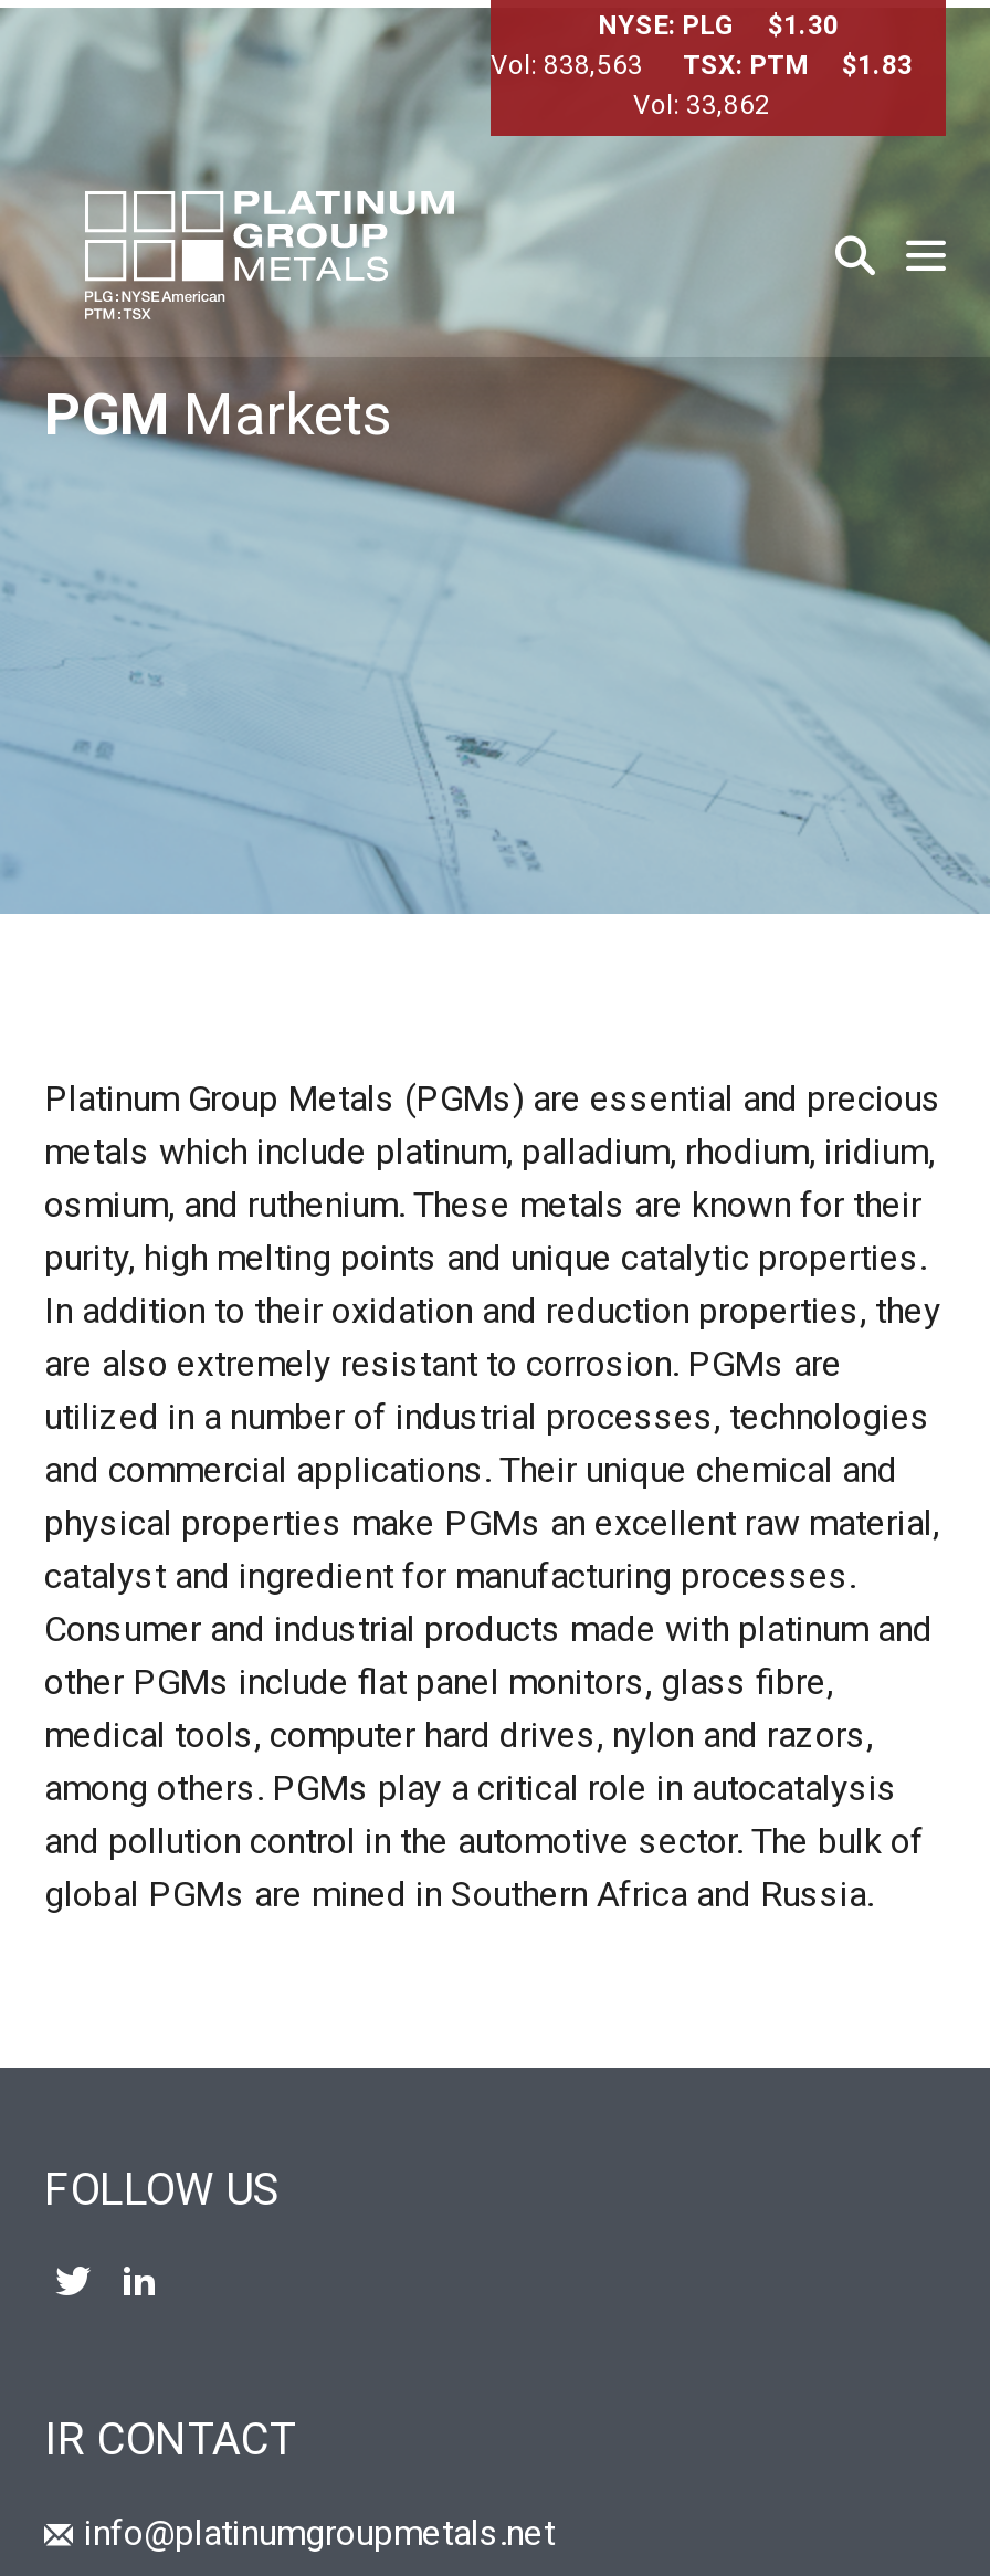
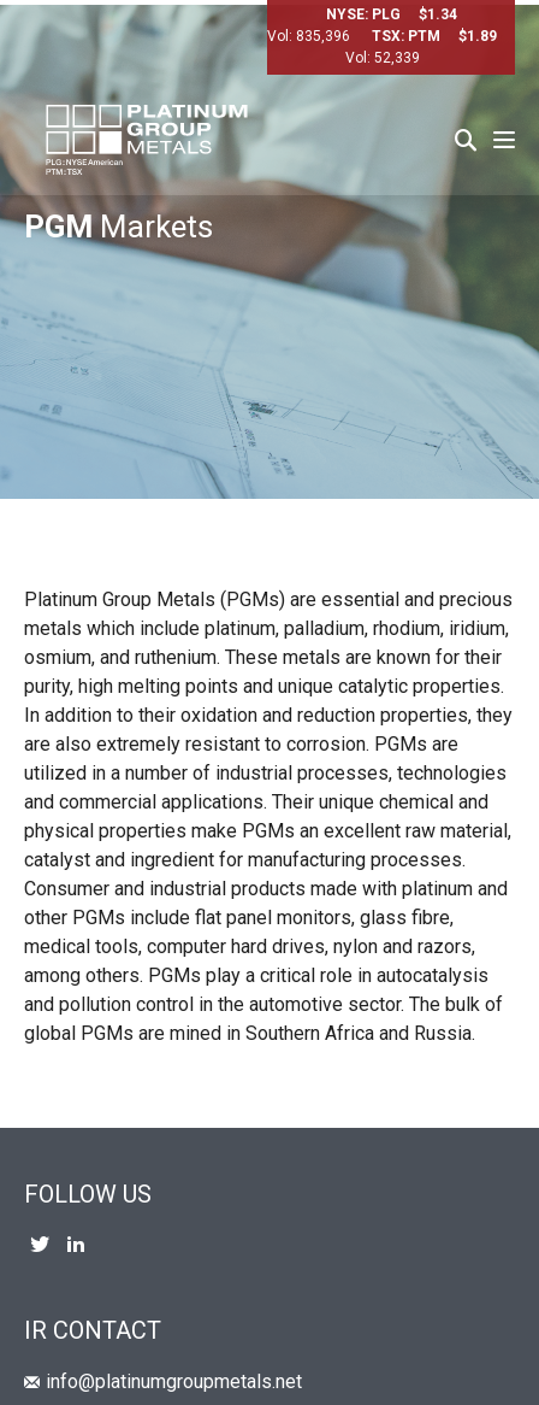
- NYSE: PLG $1.30
+ NYSE: PLG $1.34

- Vol: 838,563
+ Vol: 835,396

- $1.83
+ $1.89

- Vol: 33,862
+ Vol: 52,339
